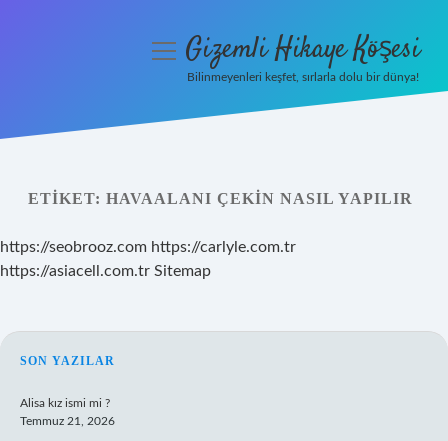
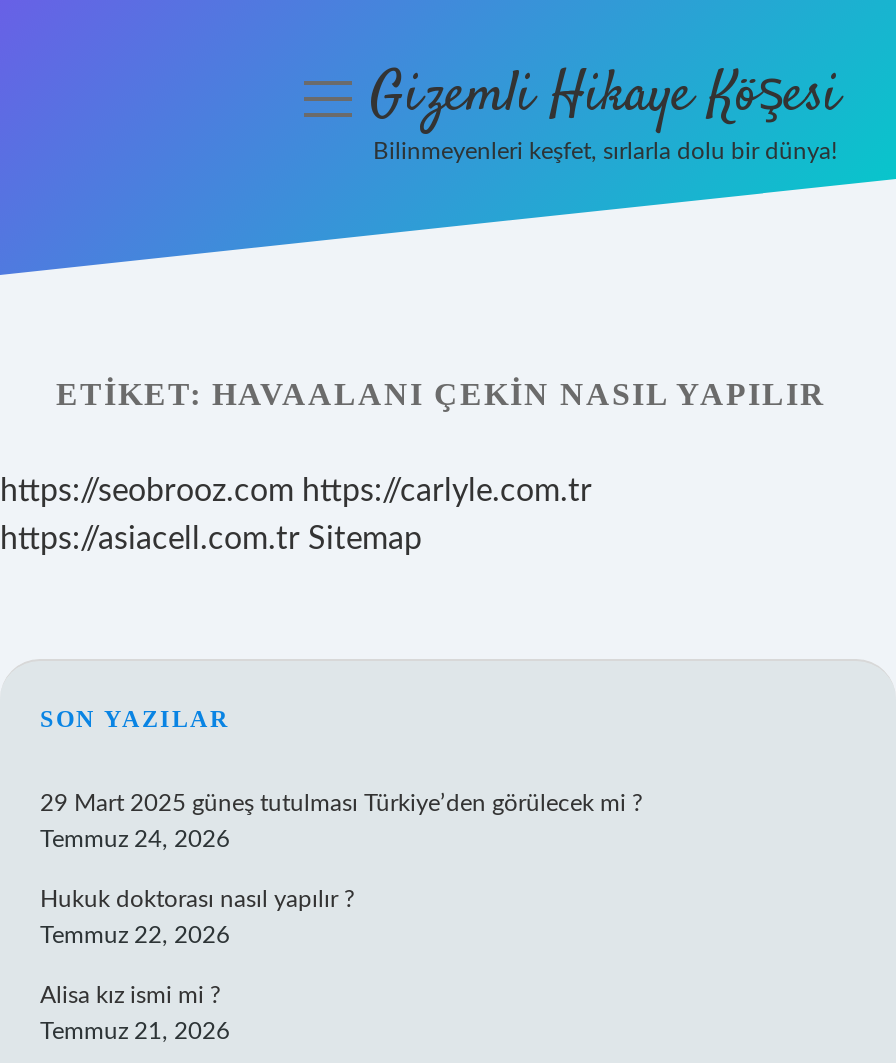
+ 29 Mart 2025 güneş tutulması Türkiye’den görülecek mi ?
+ Temmuz 24, 2026
+ Hukuk doktorası nasıl yapılır ?
+ Temmuz 22, 2026
